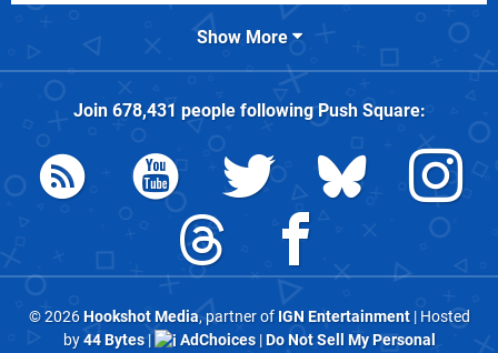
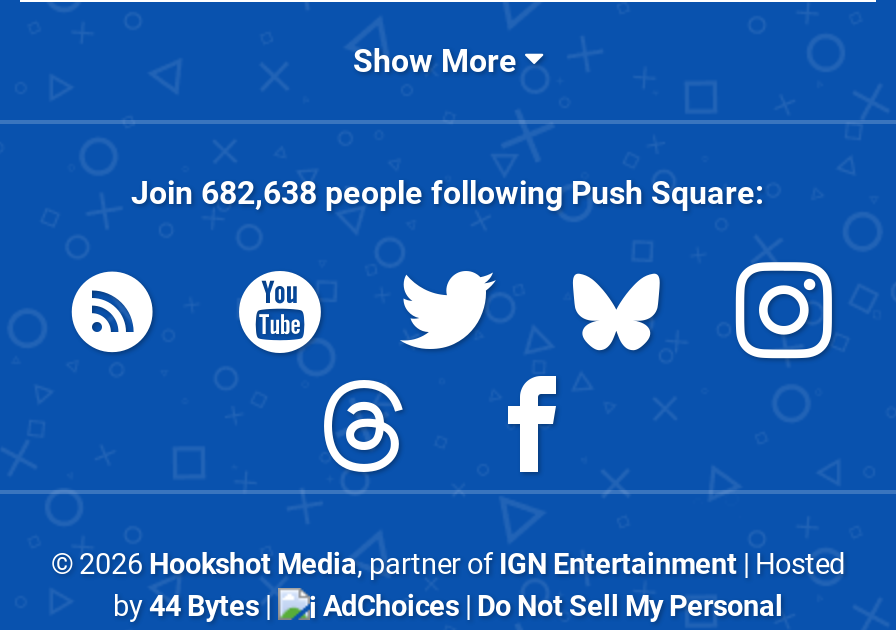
- Join 678,431 people following Push Square:
+ Join 682,638 people following Push Square:
